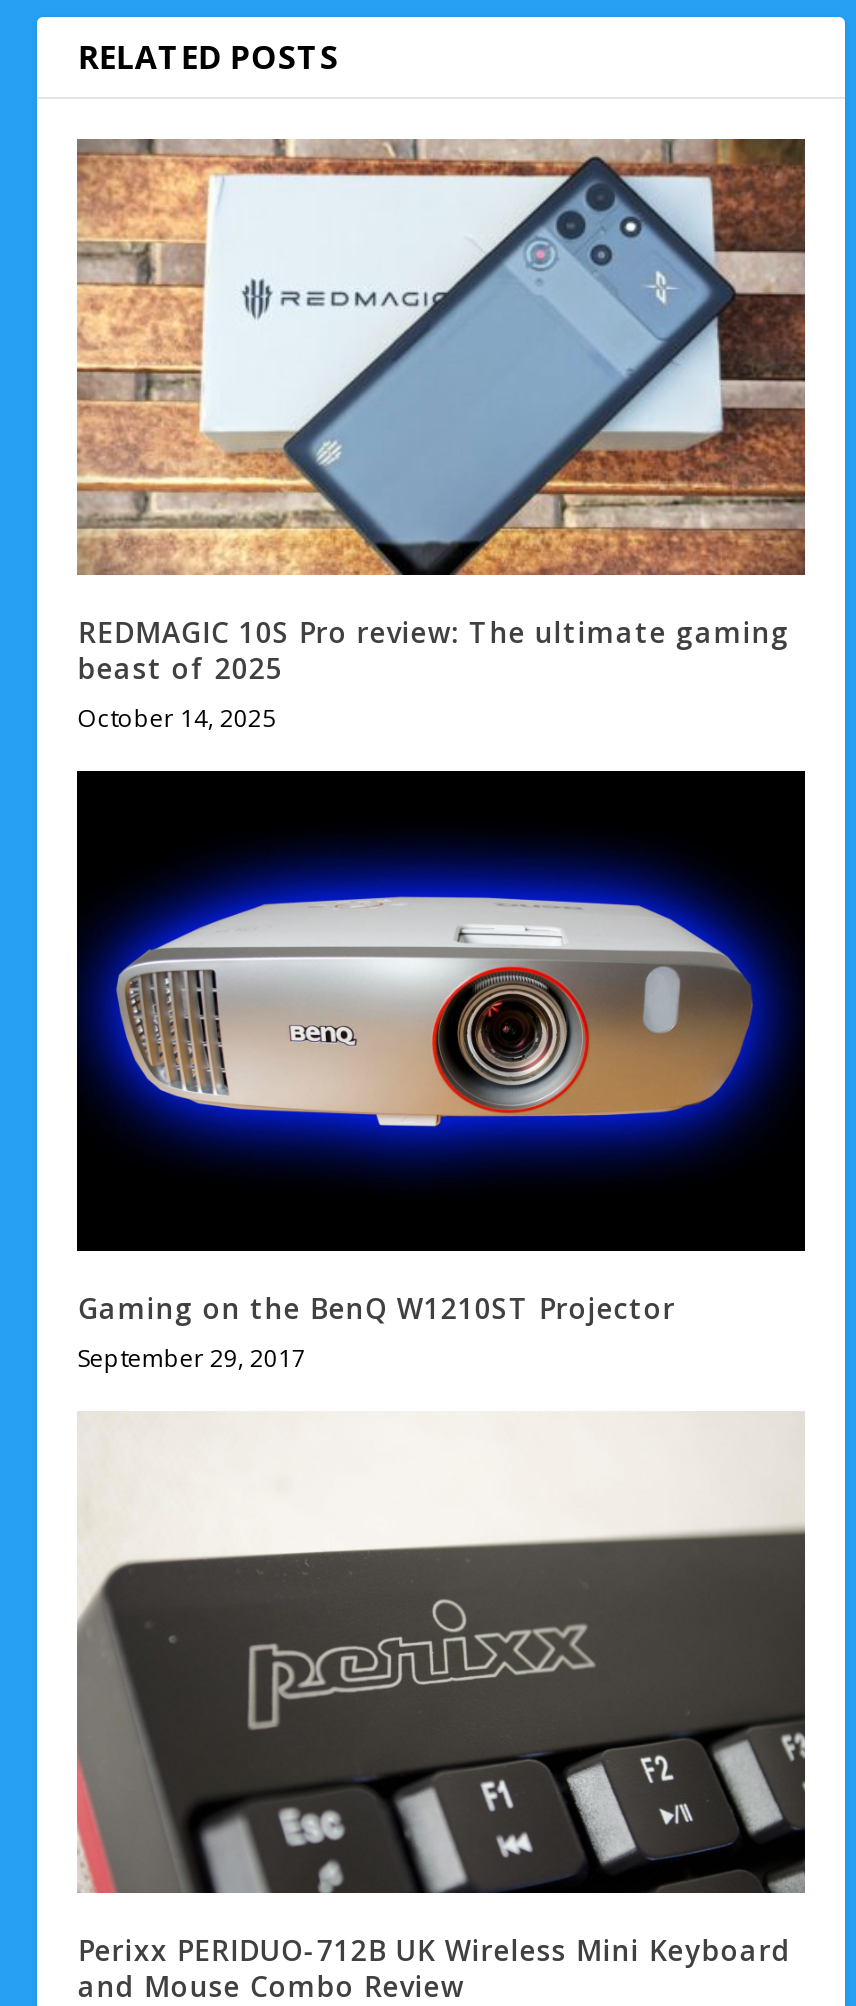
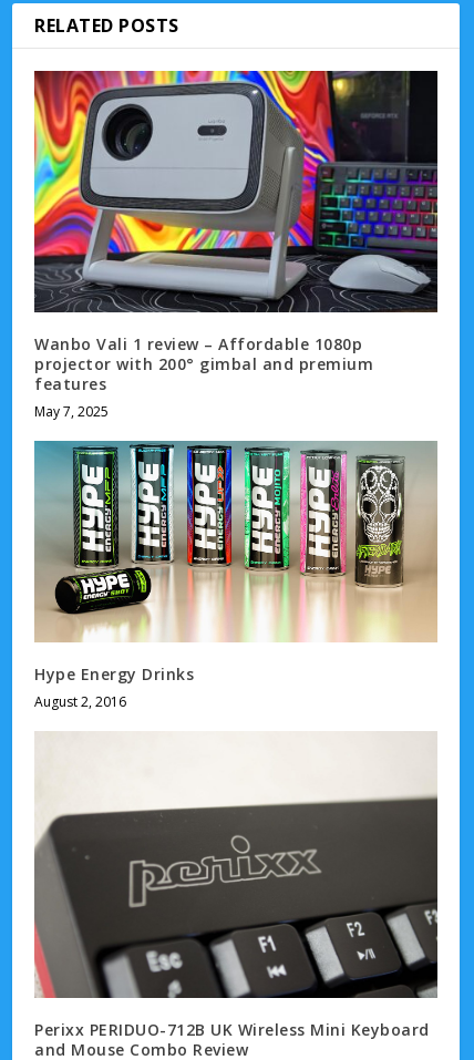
- [image]
+ [image]

- REDMAGIC 10S Pro review: The ultimate gaming
- beast of 2025
- October 14, 2025
+ Wanbo Vali 1 review – Affordable 1080p
+ projector with 200° gimbal and premium
+ features
+ May 7, 2025

- [image]
- Gaming on the BenQ W1210ST Projector
- September 29, 2017
+ [image]
+ Hype Energy Drinks
+ August 2, 2016
